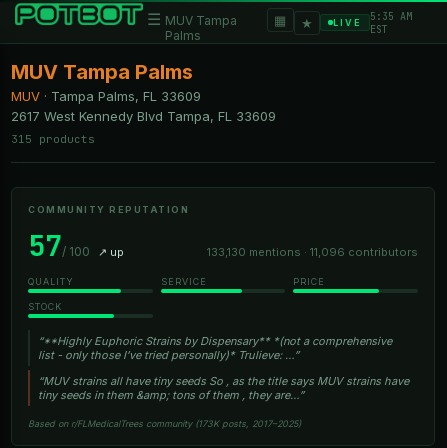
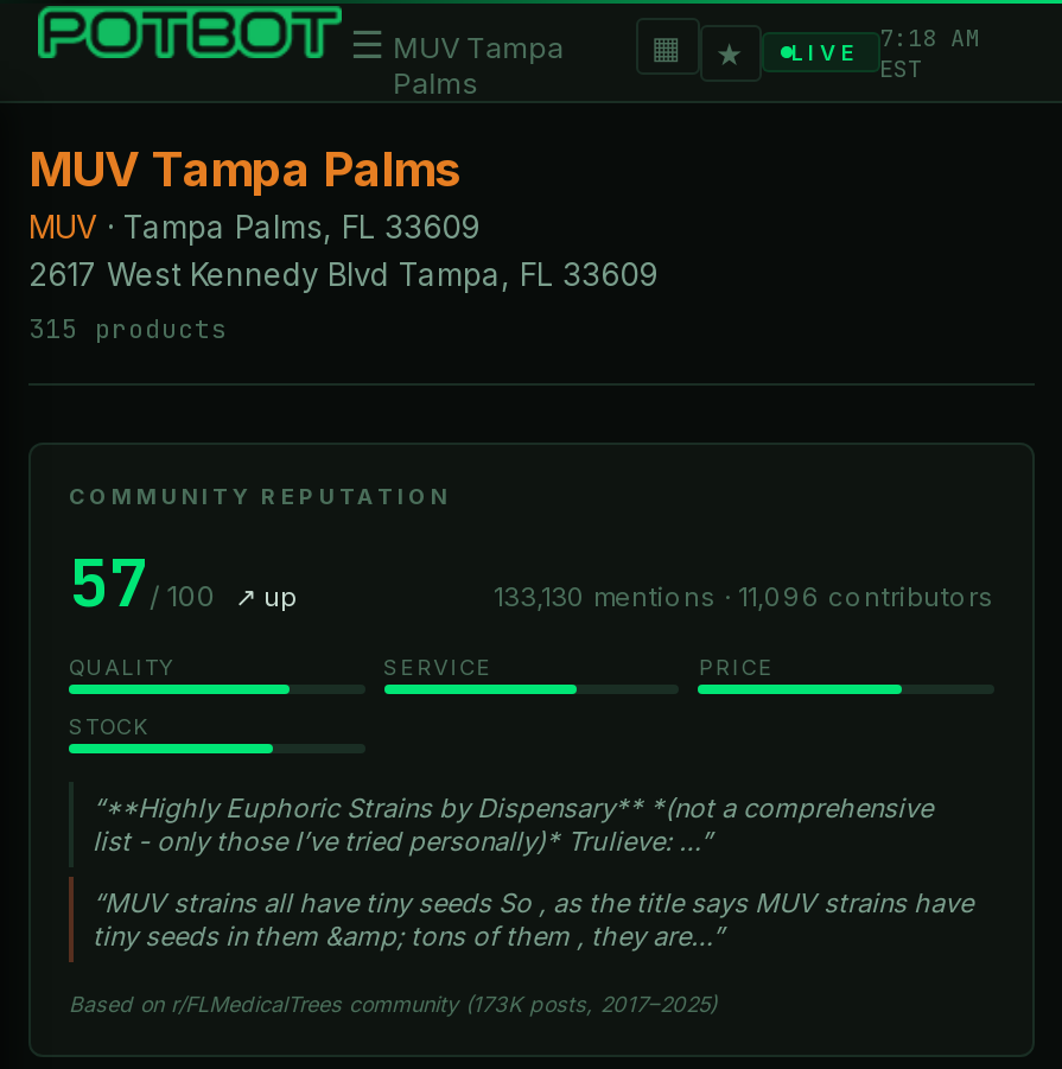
- 5:35 AM
+ 7:18 AM
